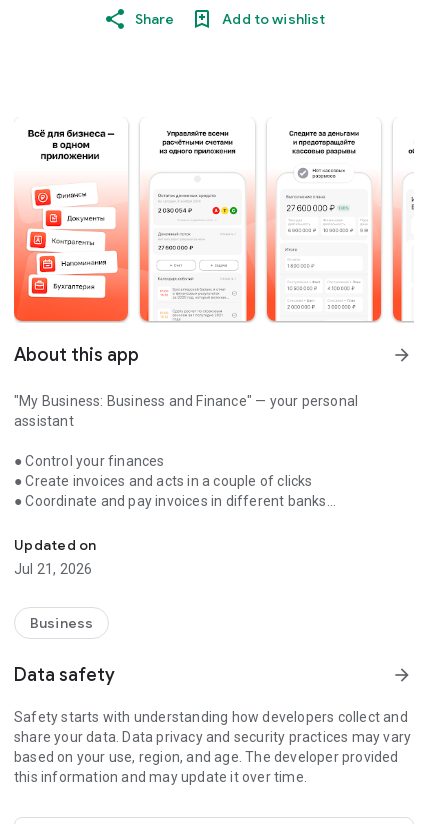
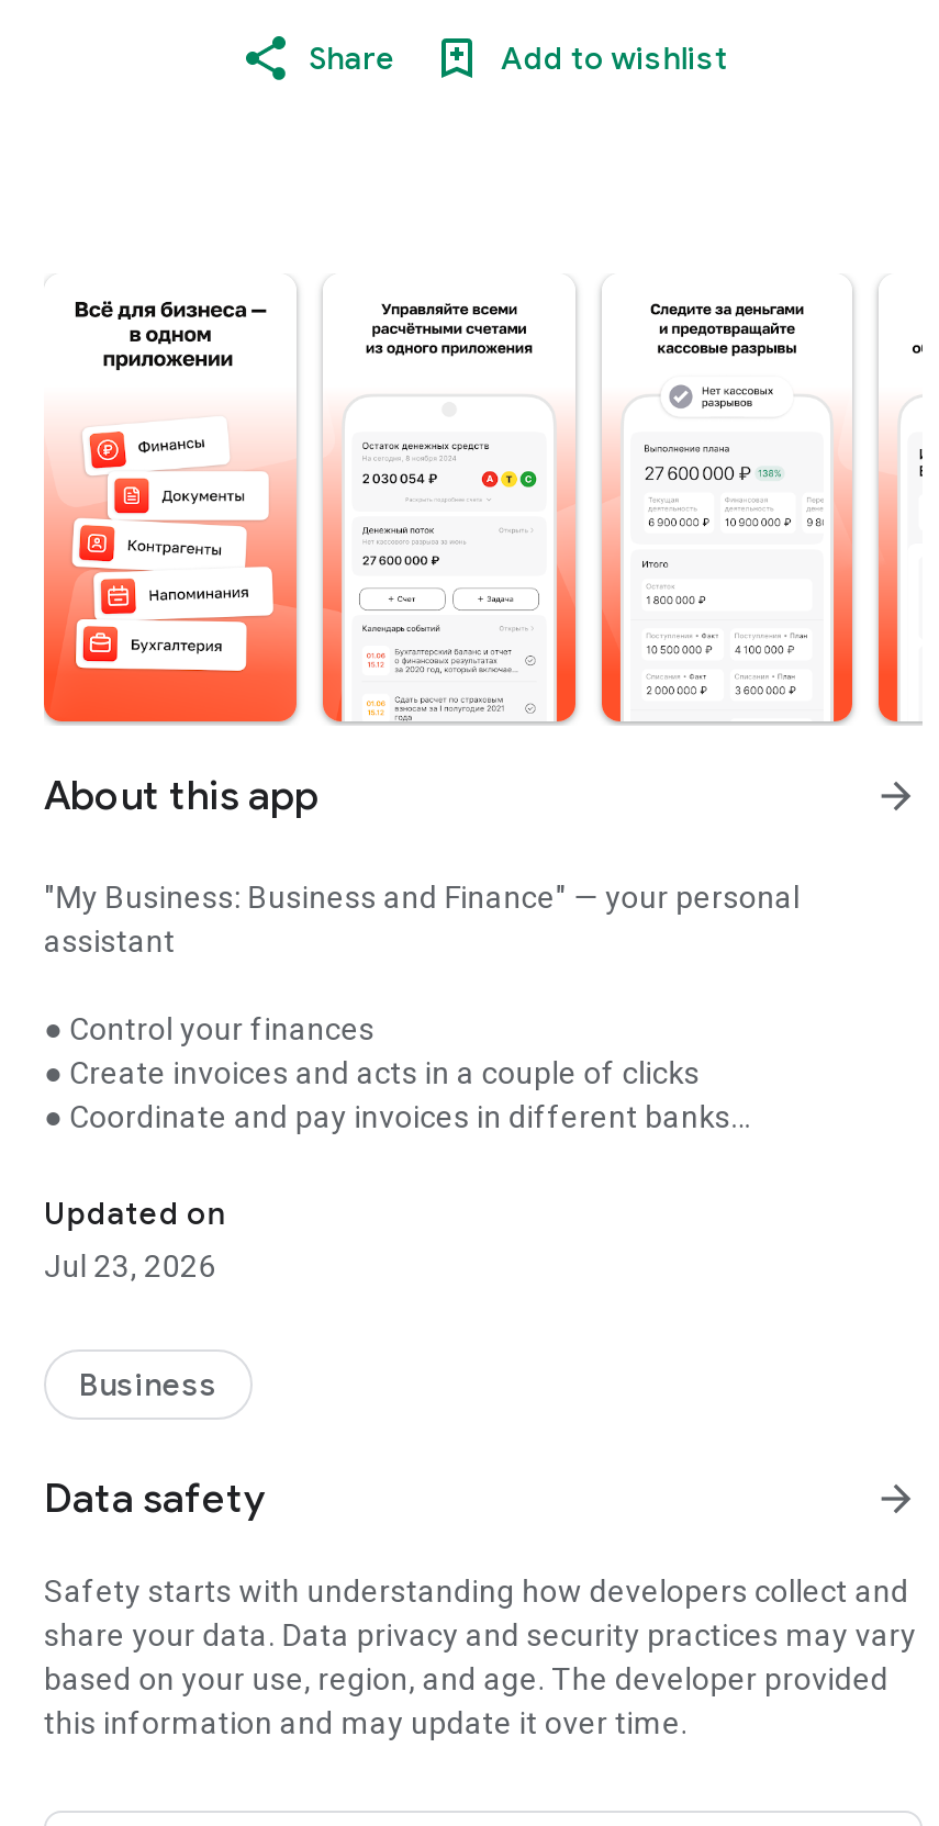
- Jul 21, 2026
+ Jul 23, 2026
